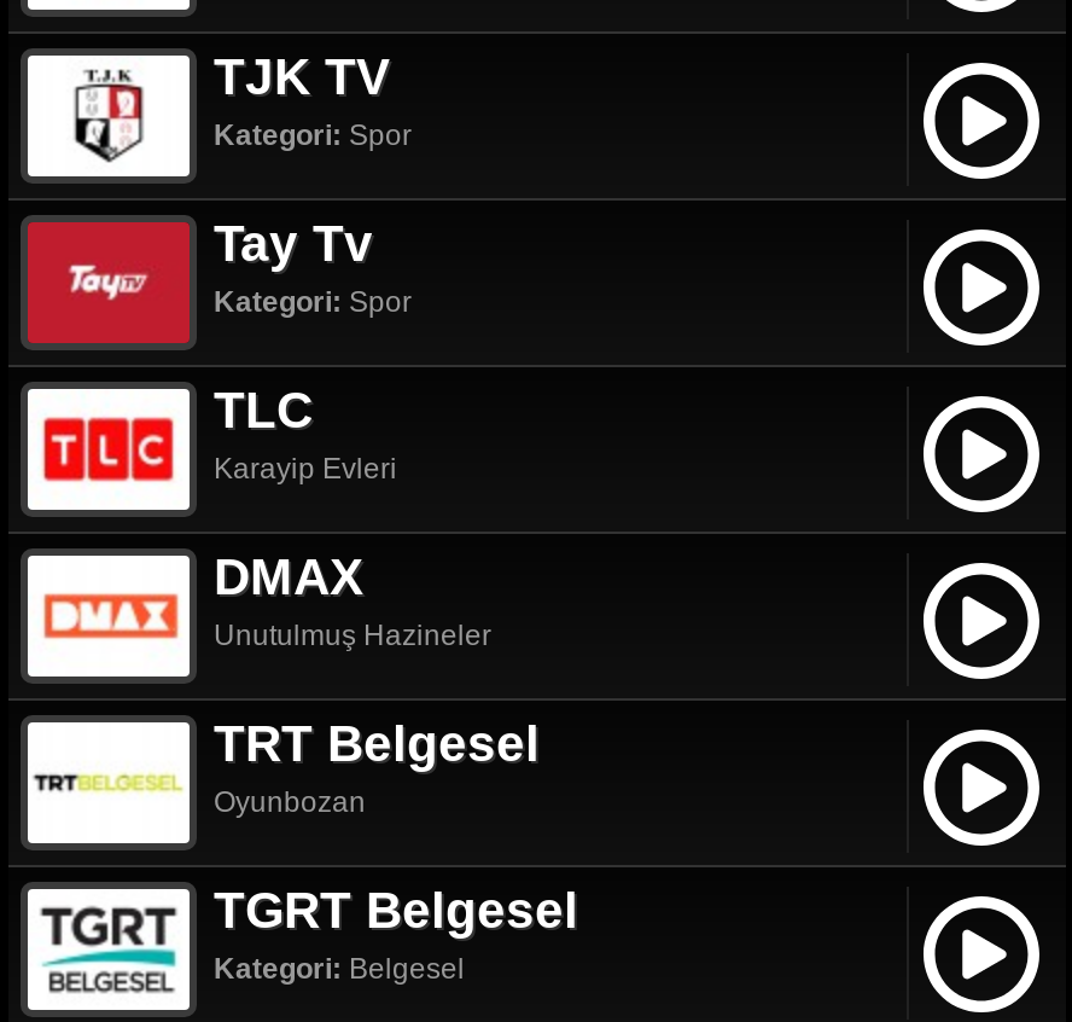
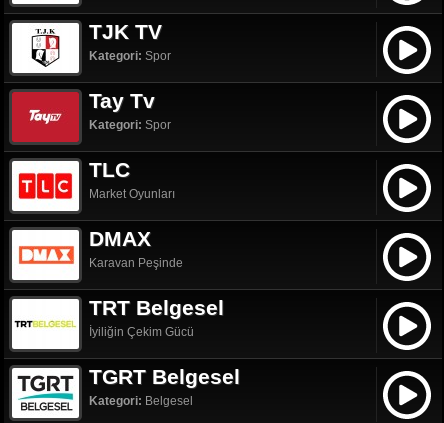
- Karayip Evleri
+ Market Oyunları

- Unutulmuş Hazineler
+ Karavan Peşinde

- Oyunbozan
+ İyiliğin Çekim Gücü
